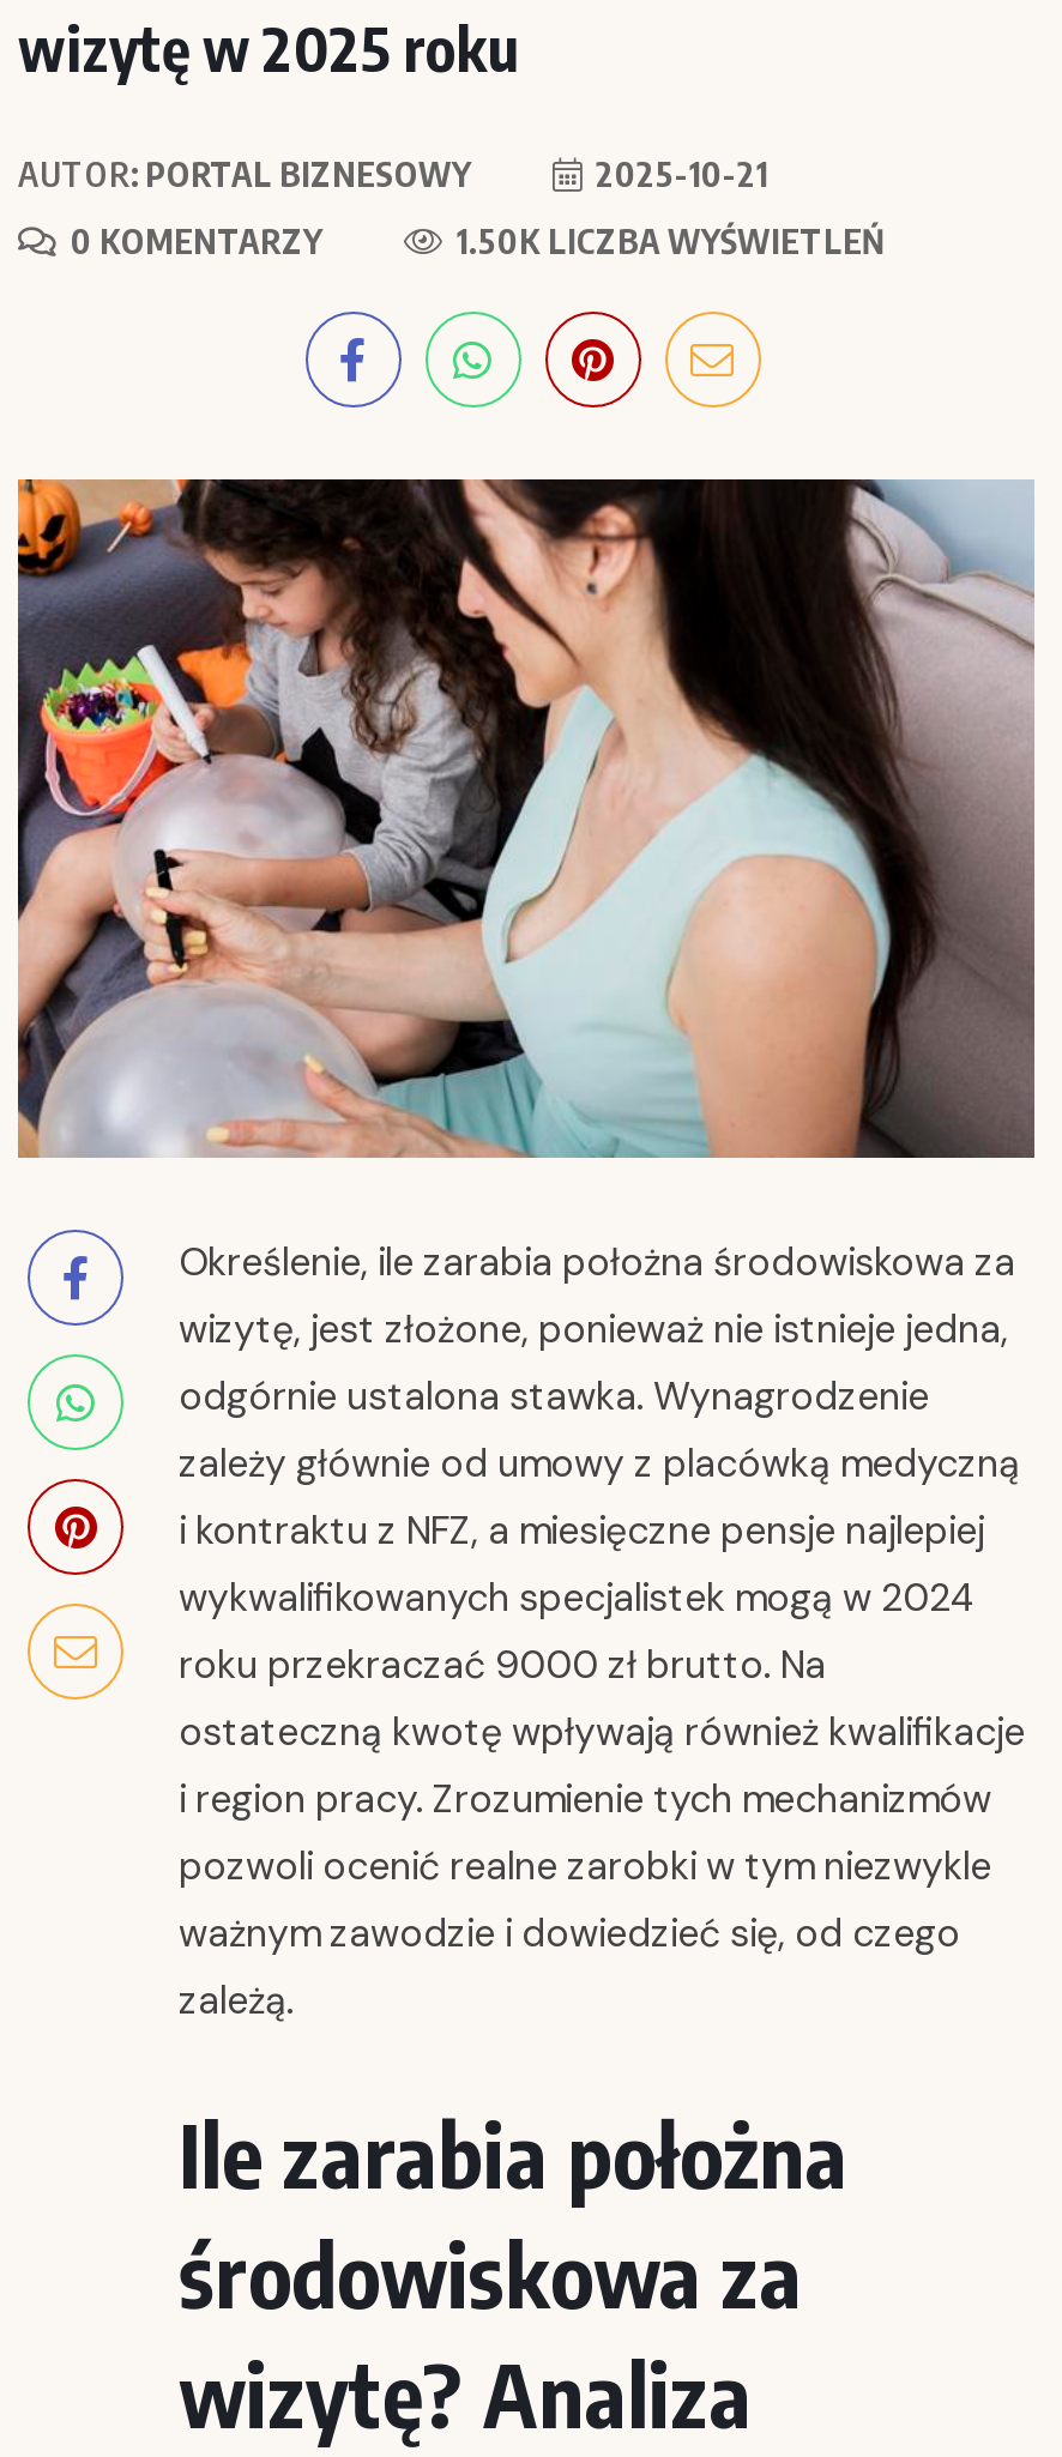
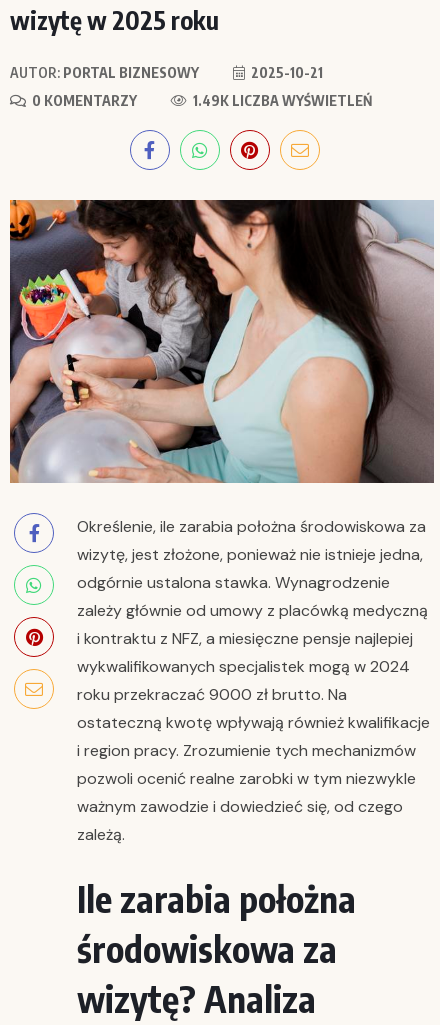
- 1.50K LICZBA WYŚWIETLEŃ
+ 1.49K LICZBA WYŚWIETLEŃ
